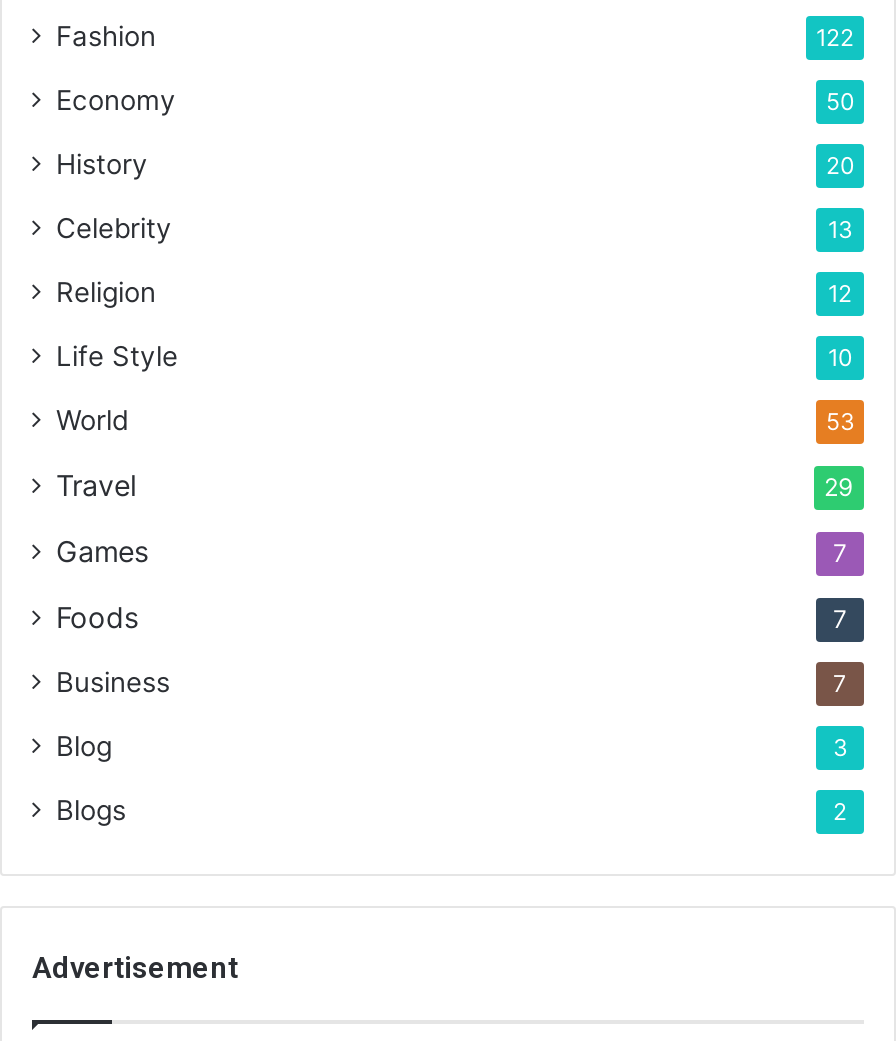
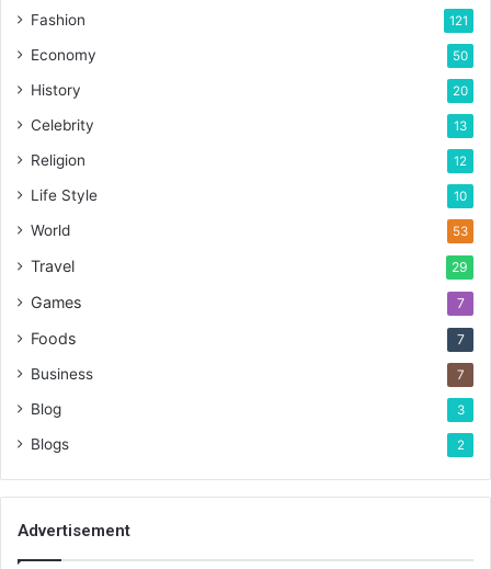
- 122
+ 121
